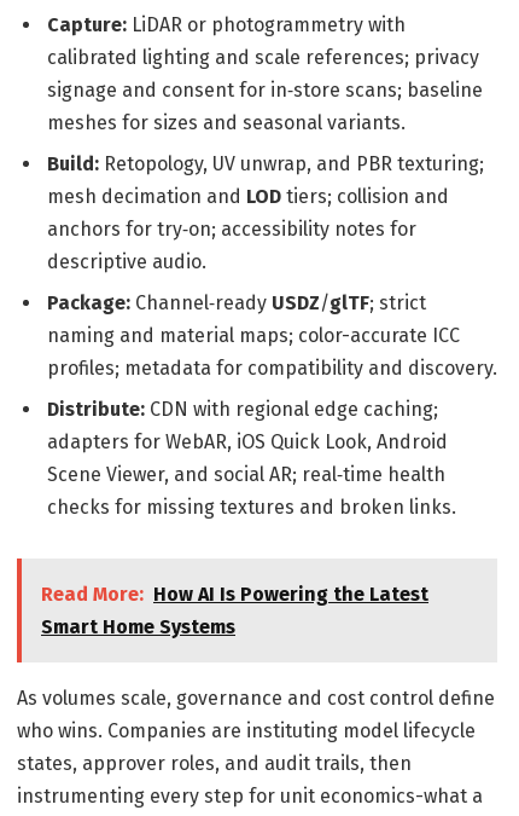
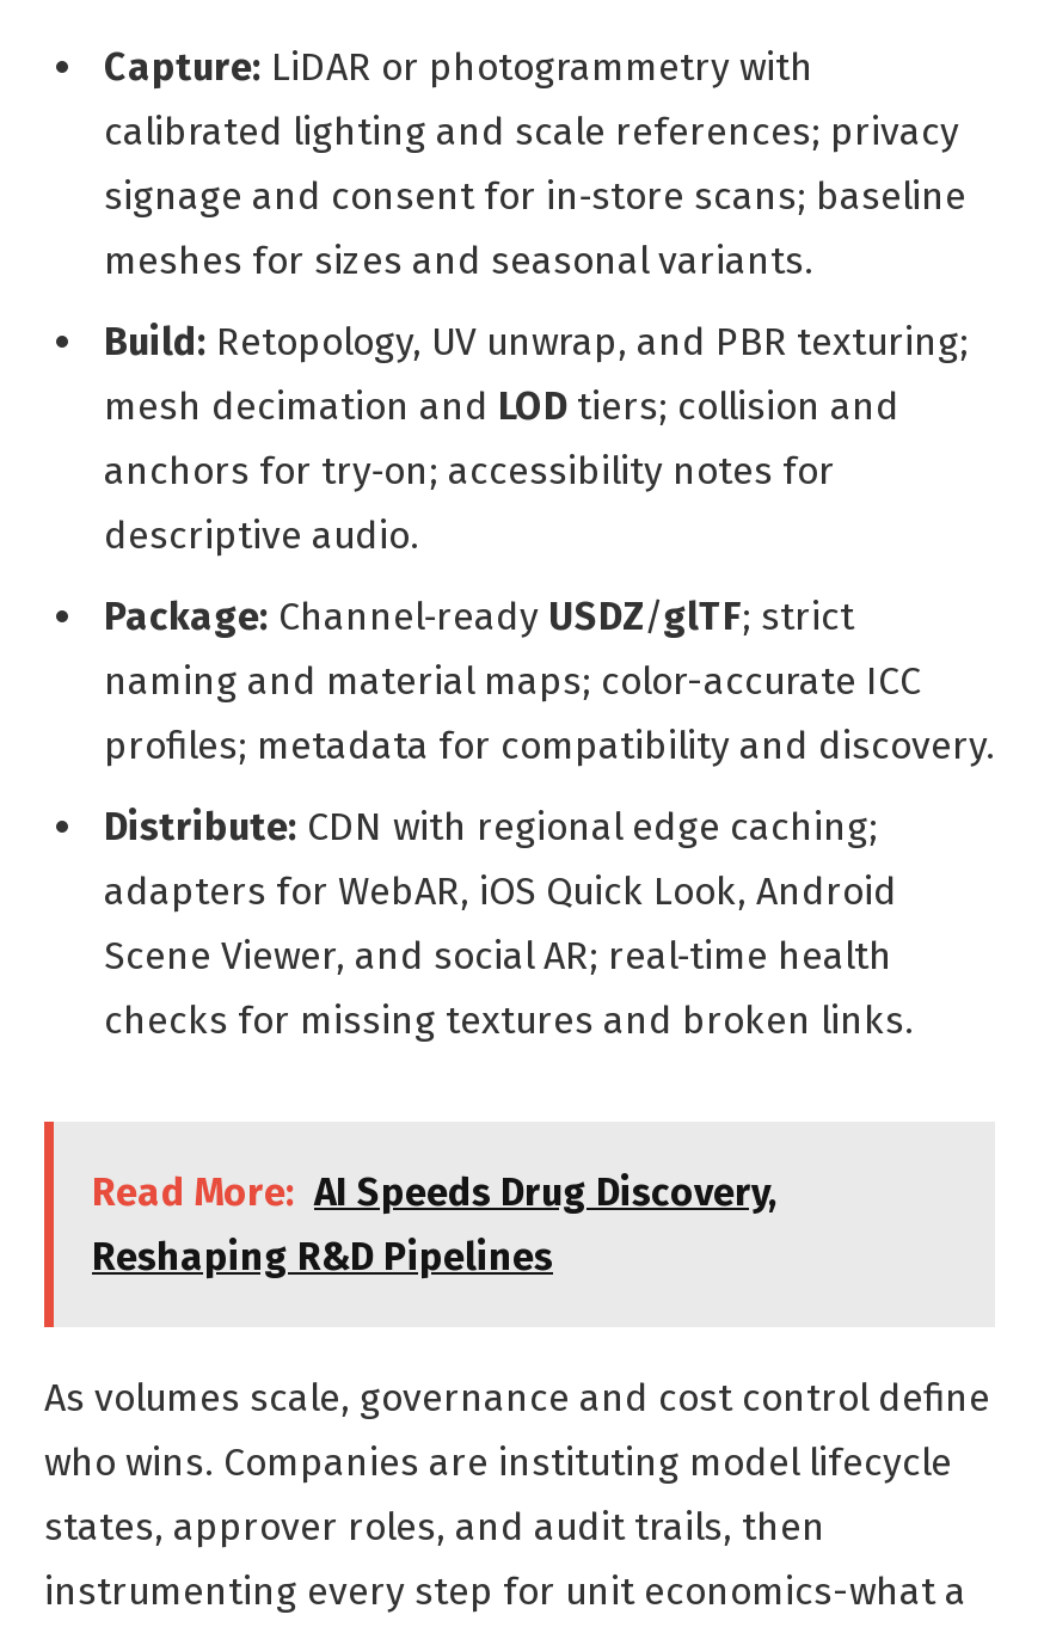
- Read More: How AI Is Powering the Latest
- Smart Home Systems
+ Read More: AI Speeds Drug Discovery,
+ Reshaping R&D Pipelines
